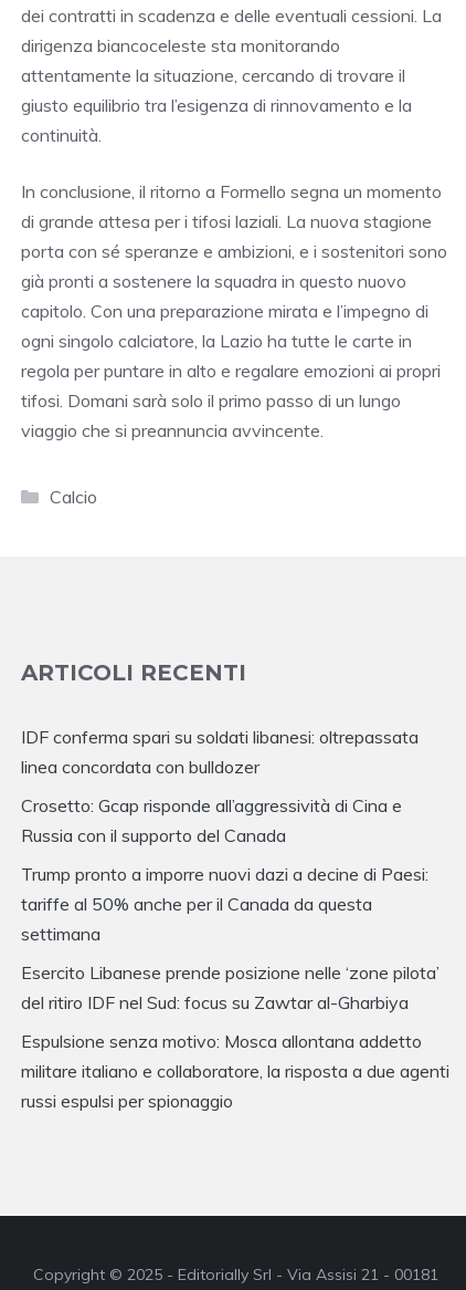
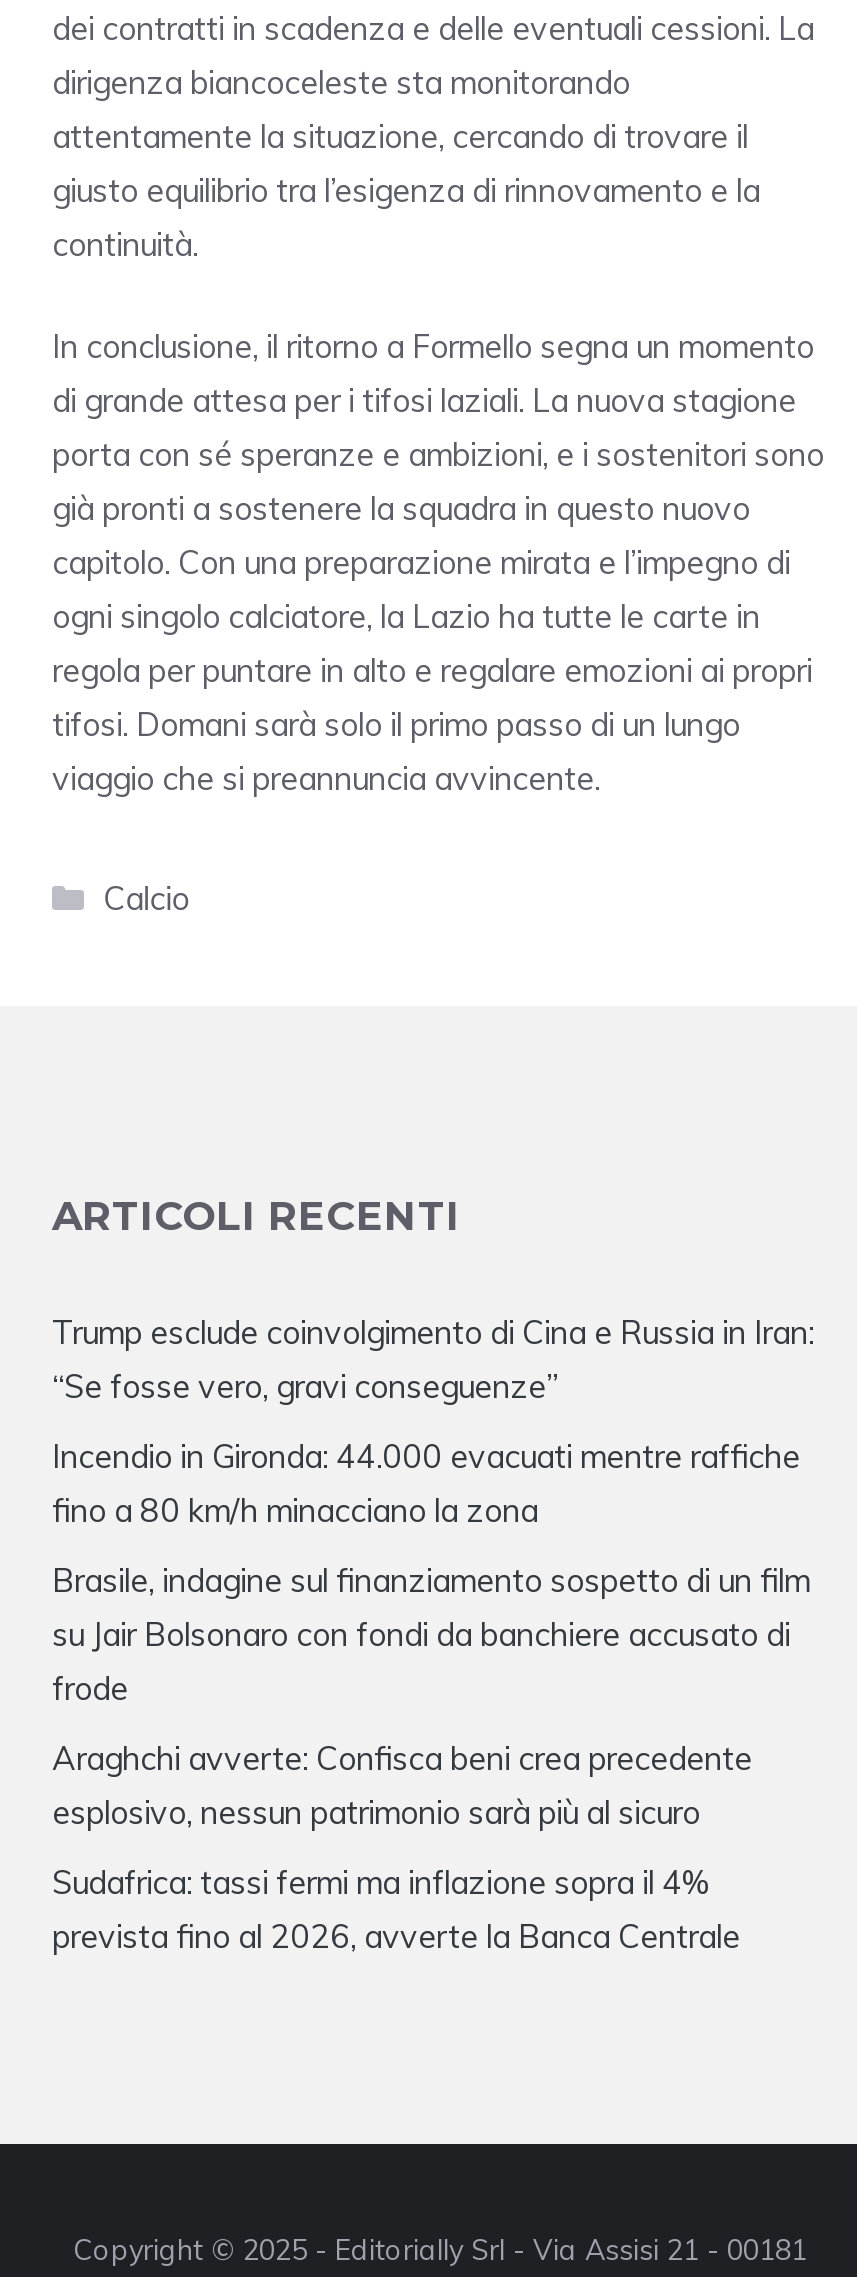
- IDF conferma spari su soldati libanesi: oltrepassata
- linea concordata con bulldozer
+ Trump esclude coinvolgimento di Cina e Russia in Iran:
+ “Se fosse vero, gravi conseguenze”

- Crosetto: Gcap risponde all’aggressività di Cina e
- Russia con il supporto del Canada
+ Incendio in Gironda: 44.000 evacuati mentre raffiche
+ fino a 80 km/h minacciano la zona

- Trump pronto a imporre nuovi dazi a decine di Paesi:
- tariffe al 50% anche per il Canada da questa
- settimana
+ Brasile, indagine sul finanziamento sospetto di un film
+ su Jair Bolsonaro con fondi da banchiere accusato di
+ frode

- Esercito Libanese prende posizione nelle ‘zone pilota’
- del ritiro IDF nel Sud: focus su Zawtar al-Gharbiya
+ Araghchi avverte: Confisca beni crea precedente
+ esplosivo, nessun patrimonio sarà più al sicuro

- Espulsione senza motivo: Mosca allontana addetto
- militare italiano e collaboratore, la risposta a due agenti
- russi espulsi per spionaggio
+ Sudafrica: tassi fermi ma inflazione sopra il 4%
+ prevista fino al 2026, avverte la Banca Centrale
